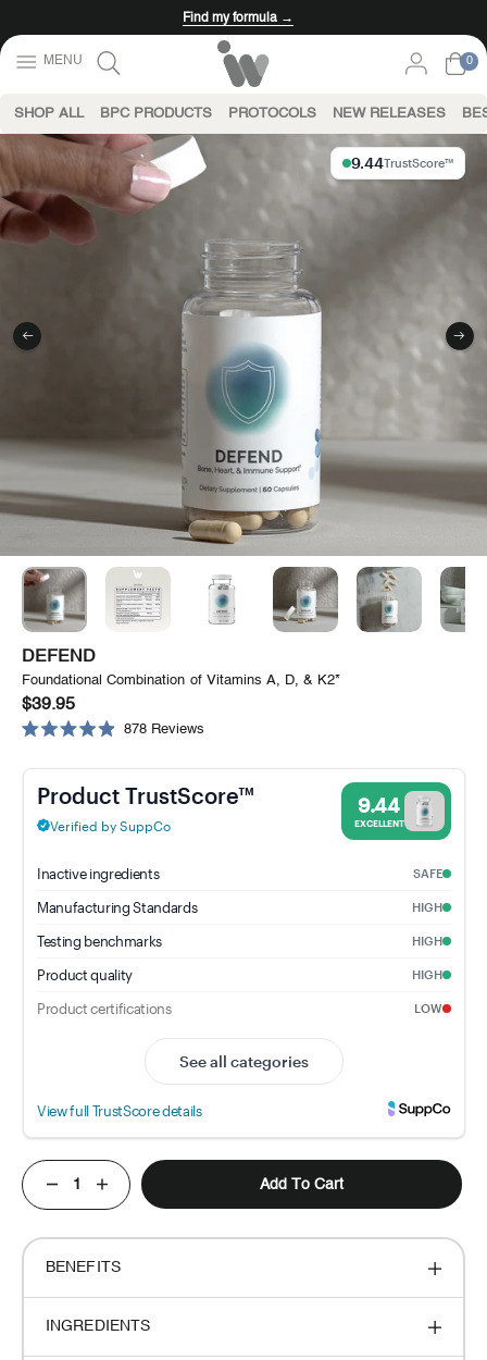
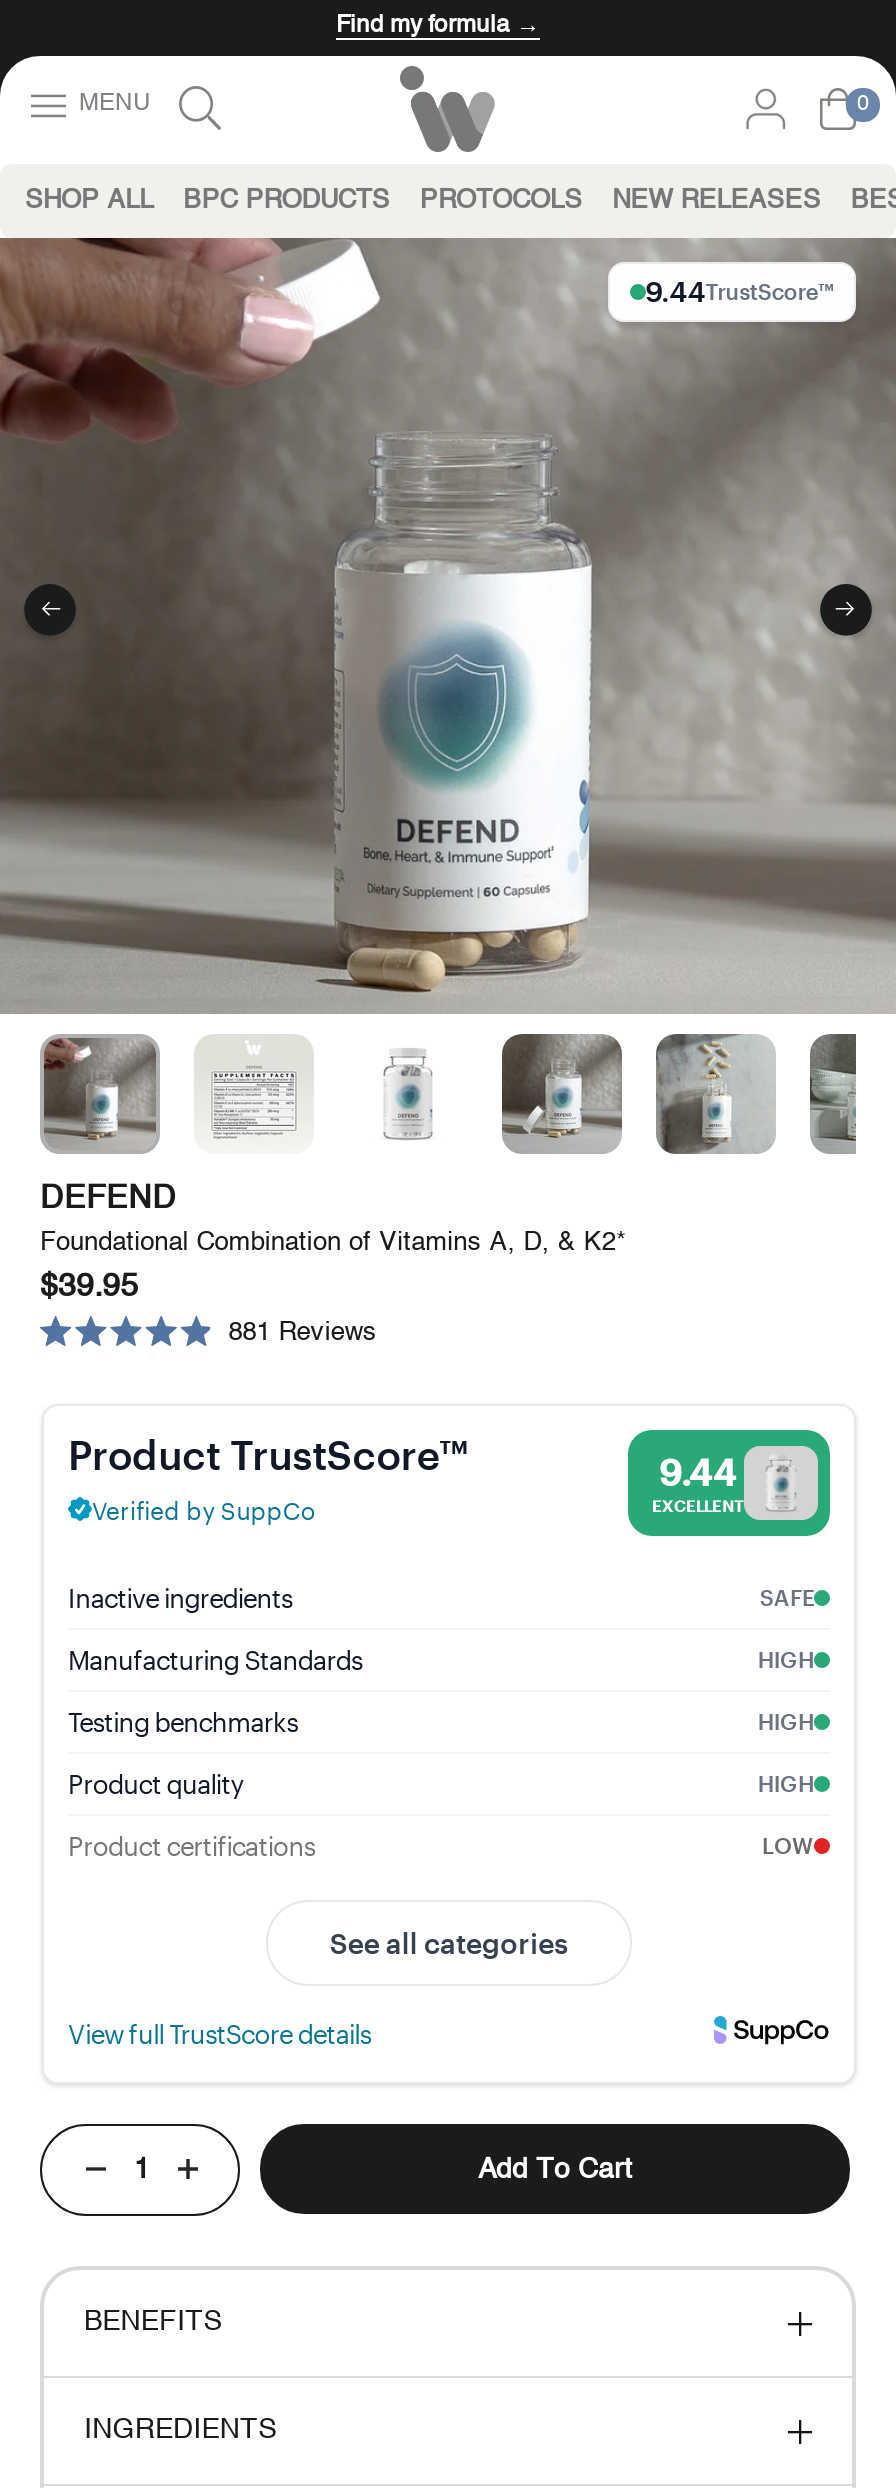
- 878 Reviews C
+ 881 Reviews C
